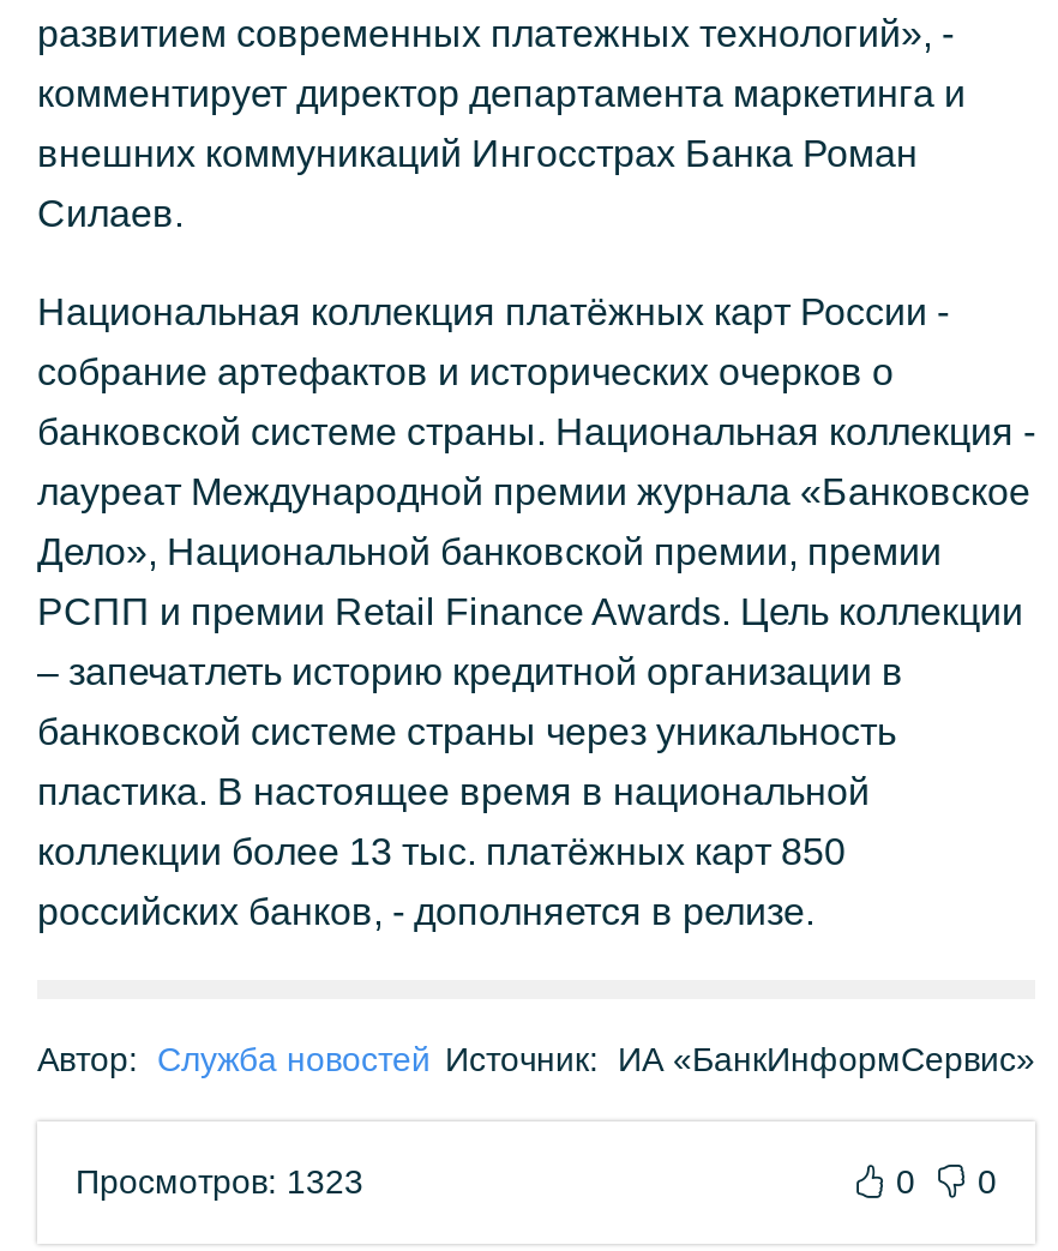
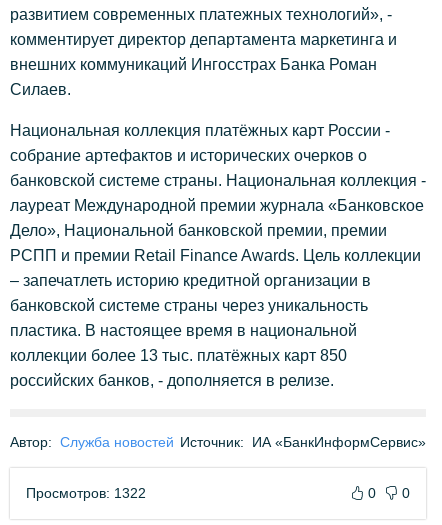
- Просмотров: 1323
+ Просмотров: 1322
